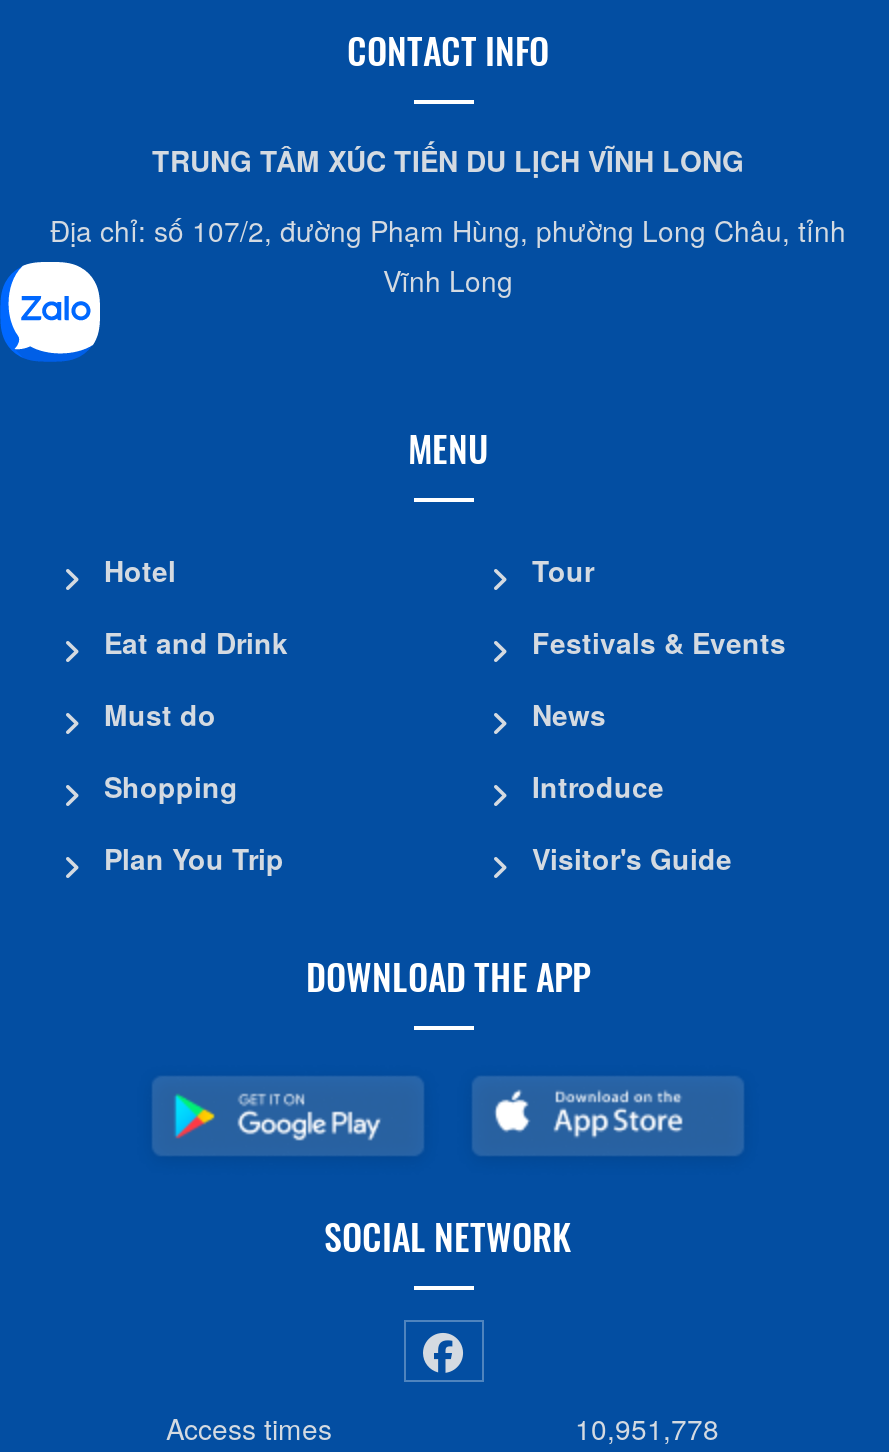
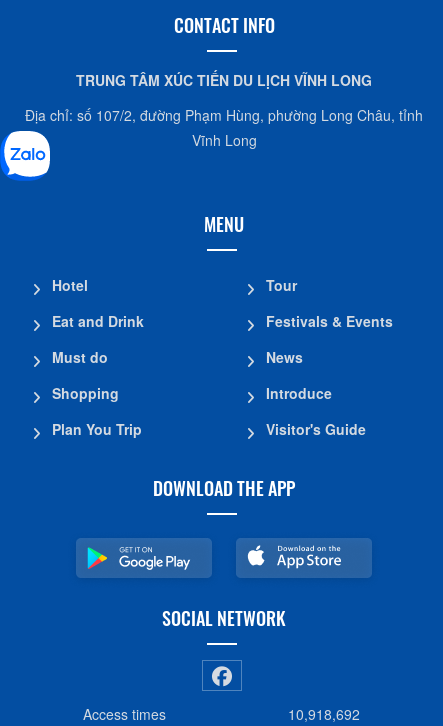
- 10,951,778
+ 10,918,692
